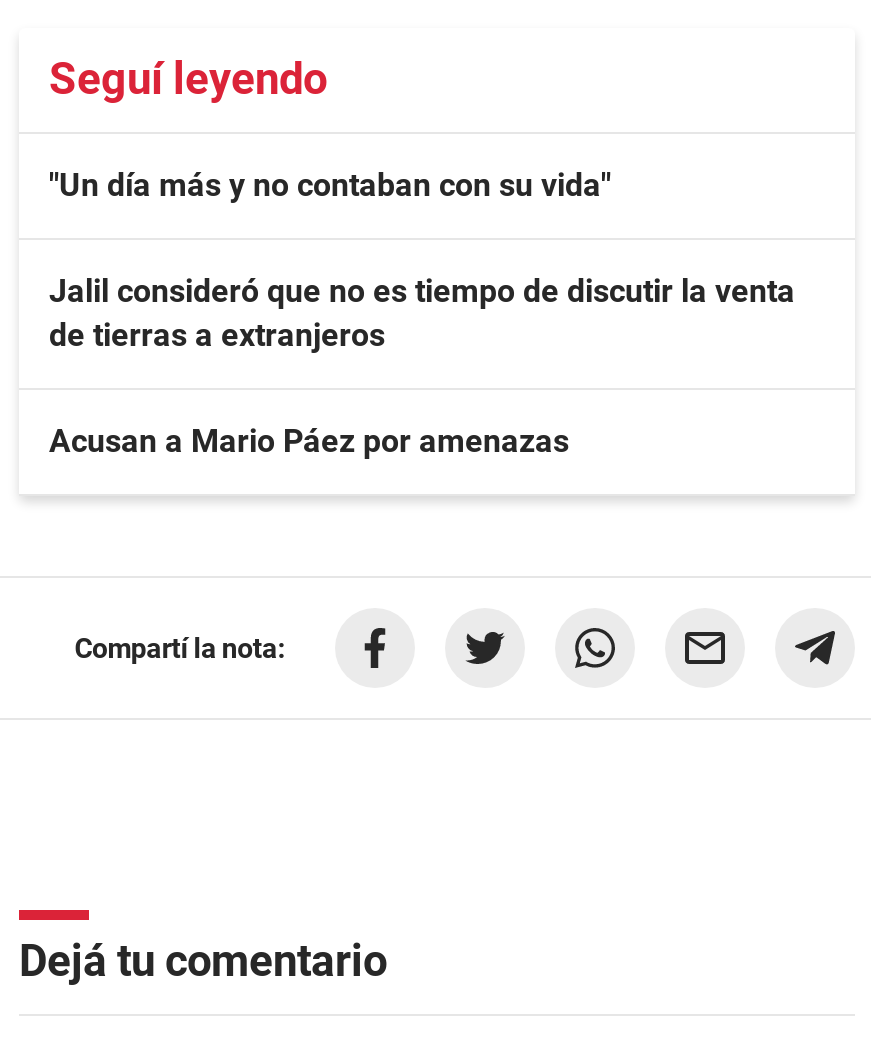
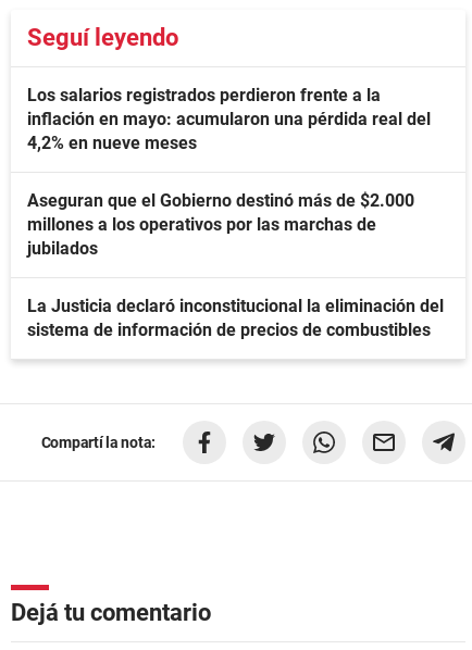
- "Un día más y no contaban con su vida"
+ Los salarios registrados perdieron frente a la
+ inflación en mayo: acumularon una pérdida real del
+ 4,2% en nueve meses

- Jalil consideró que no es tiempo de discutir la venta
- de tierras a extranjeros
+ Aseguran que el Gobierno destinó más de $2.000
+ millones a los operativos por las marchas de
+ jubilados

- Acusan a Mario Páez por amenazas
+ La Justicia declaró inconstitucional la eliminación del
+ sistema de información de precios de combustibles
